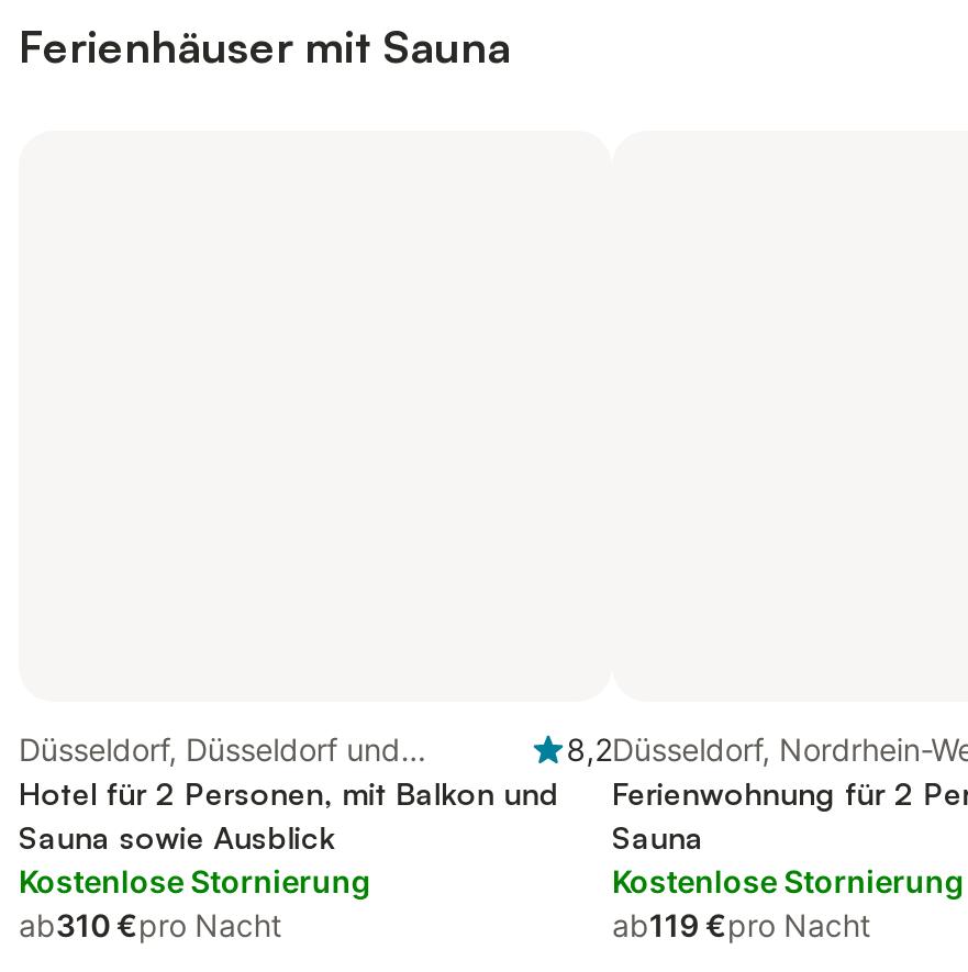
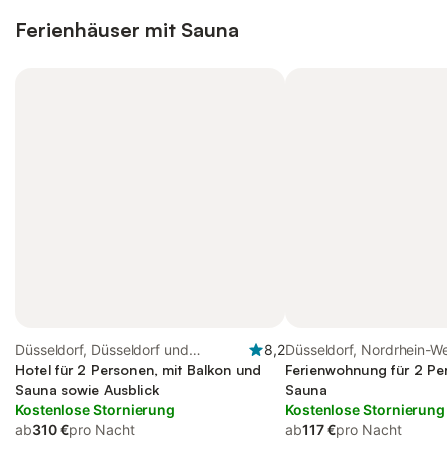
- ab119 €pro Nacht
+ ab117 €pro Nacht
